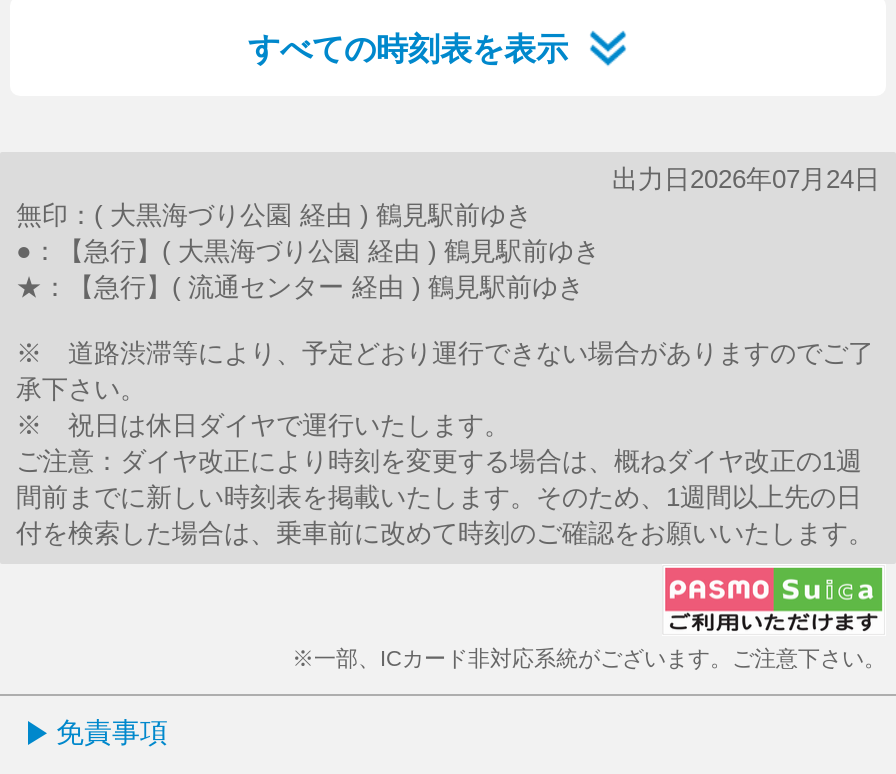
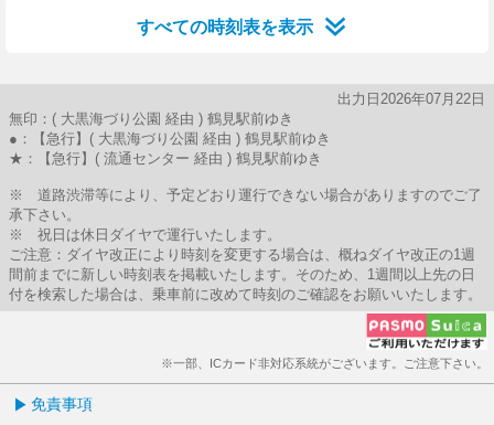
- 出力日2026年07月24日
+ 出力日2026年07月22日
